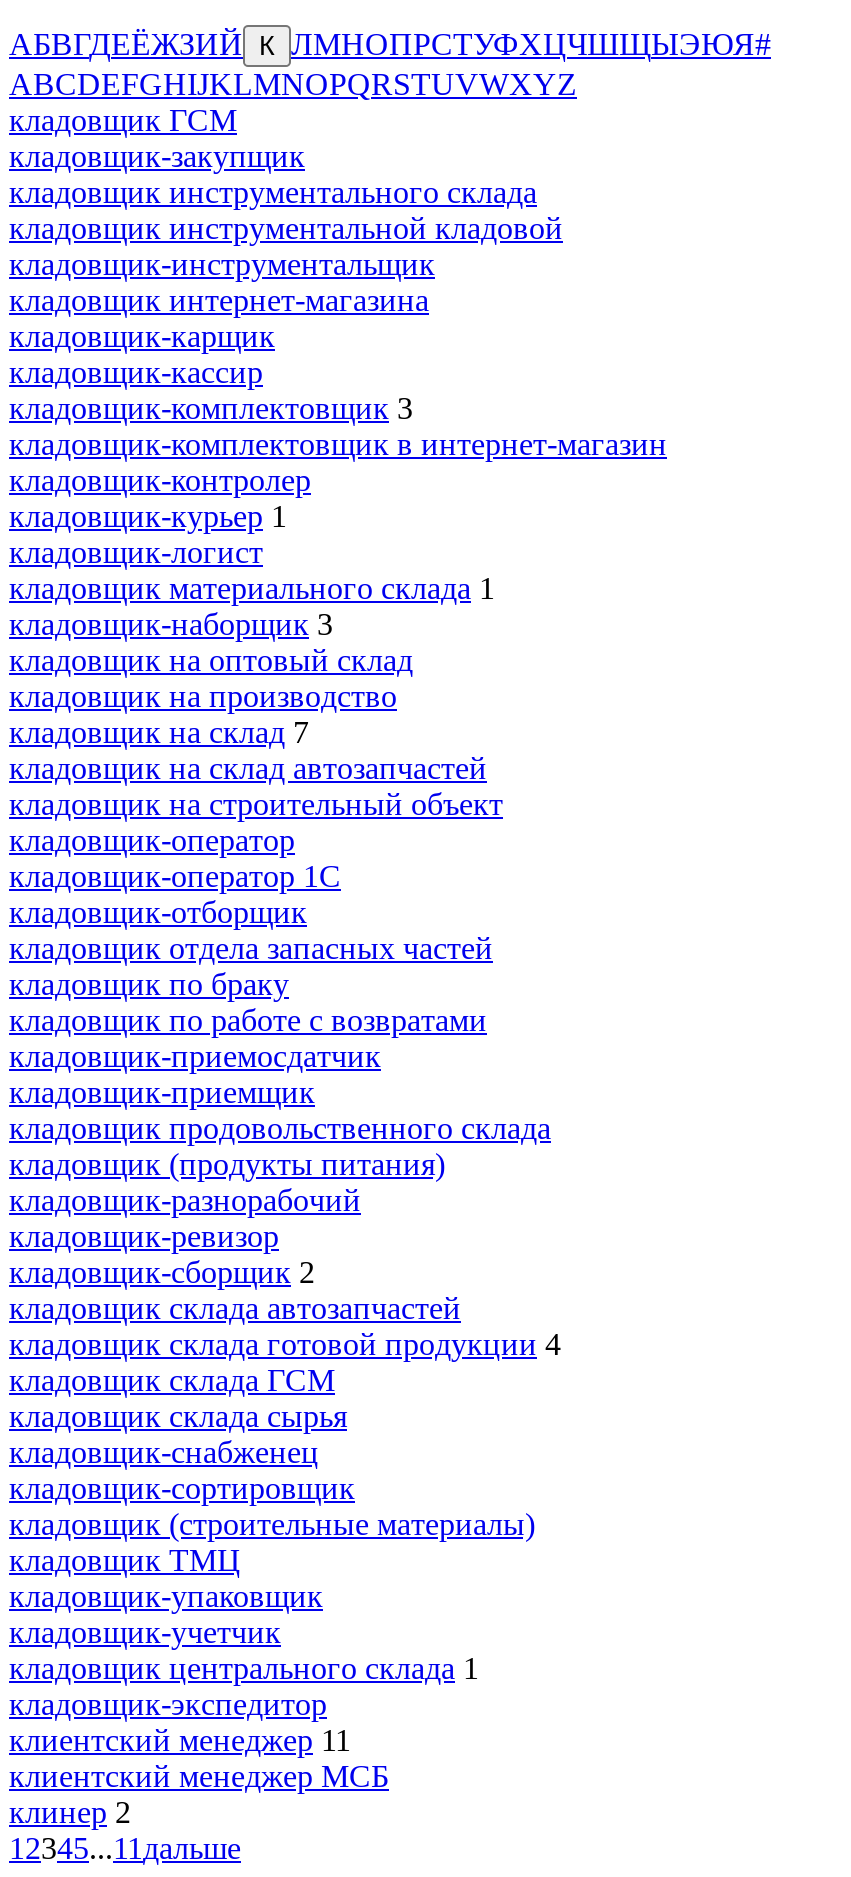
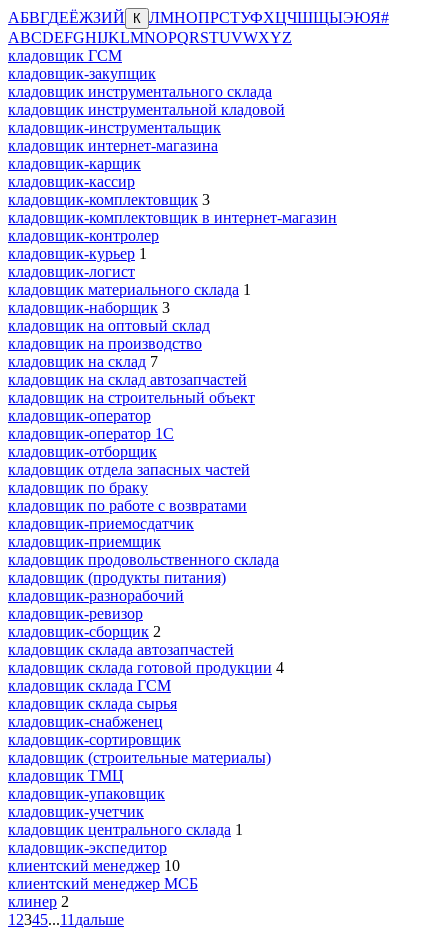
- клиентский менеджер 11
+ клиентский менеджер 10
